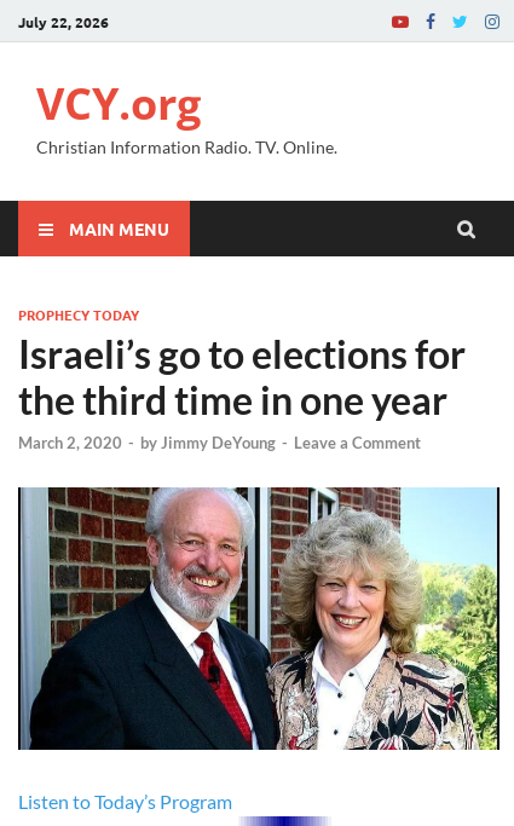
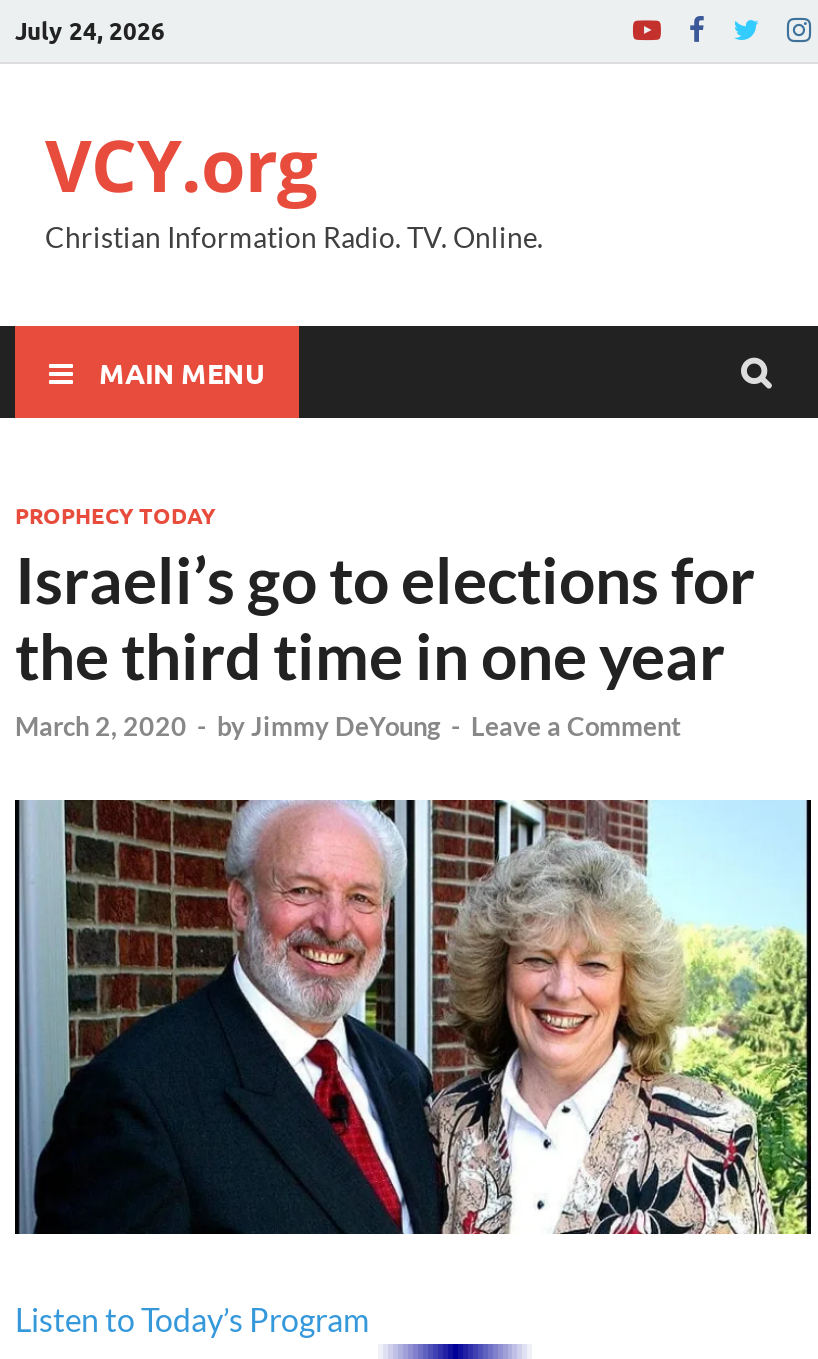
- July 22, 2026
+ July 24, 2026
